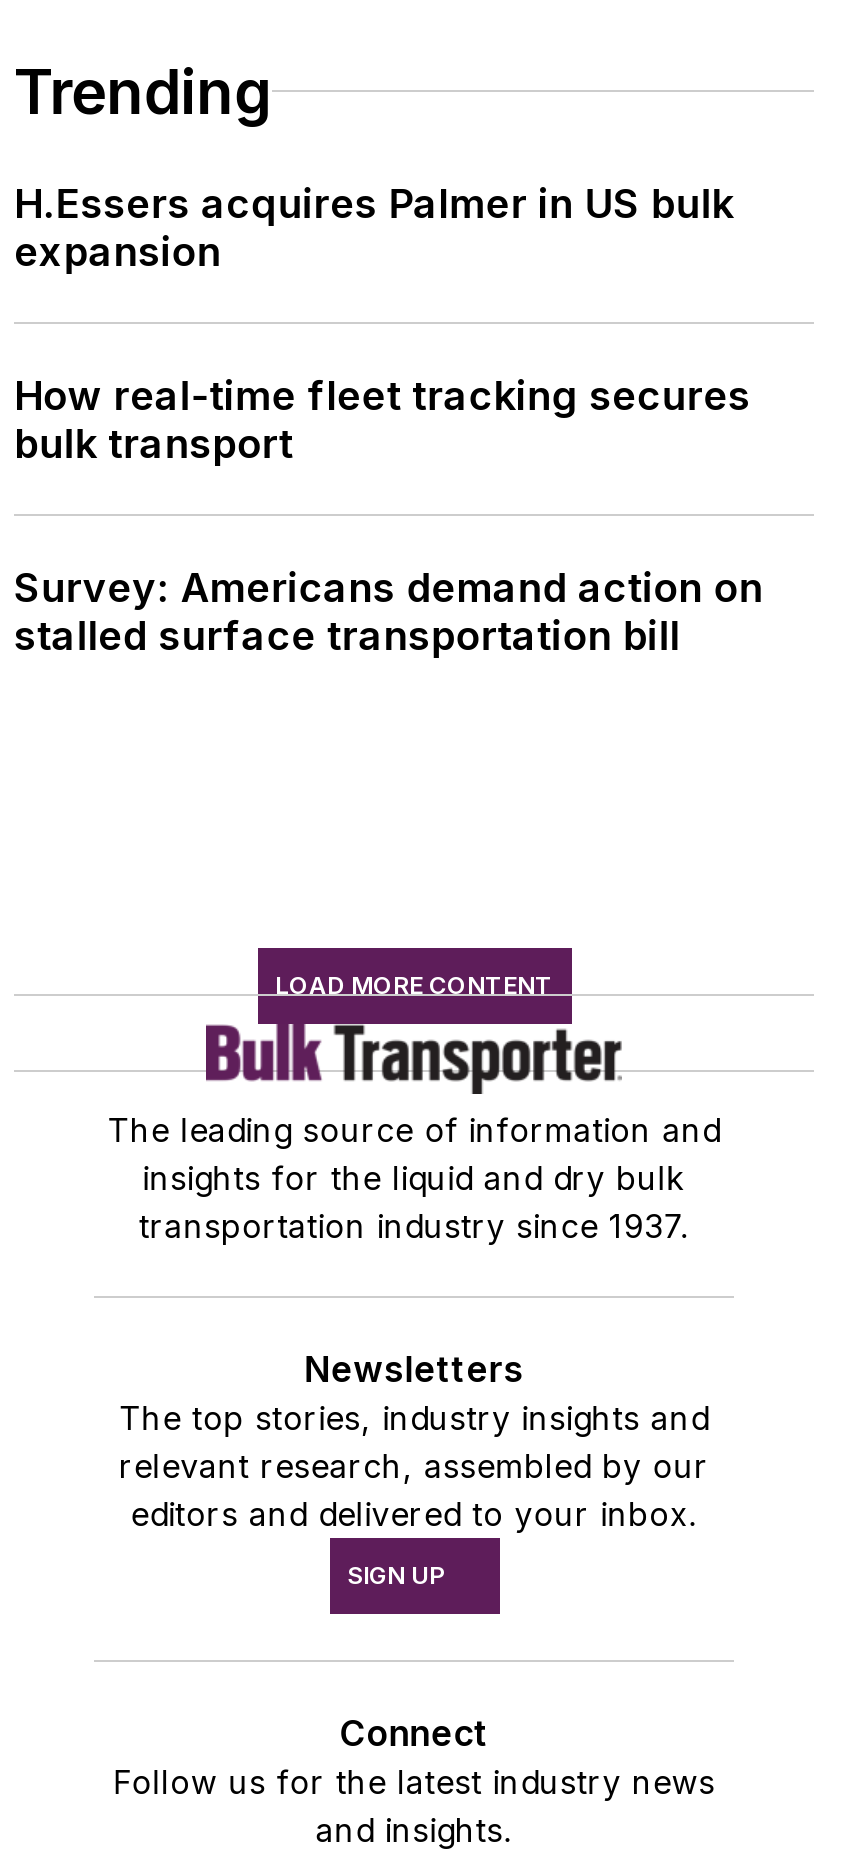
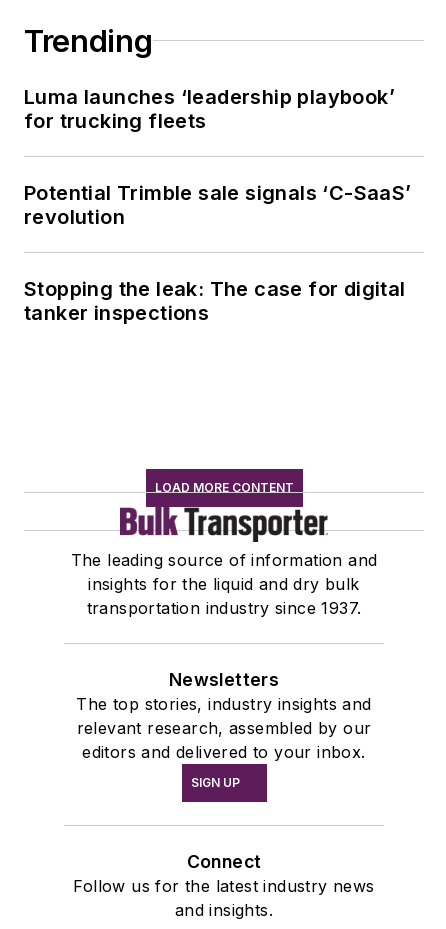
- H.Essers acquires Palmer in US bulk
- expansion
+ Luma launches ‘leadership playbook’
+ for trucking fleets

- How real-time fleet tracking secures
- bulk transport
+ Potential Trimble sale signals ‘C-SaaS’
+ revolution

- Survey: Americans demand action on
- stalled surface transportation bill
+ Stopping the leak: The case for digital
+ tanker inspections
